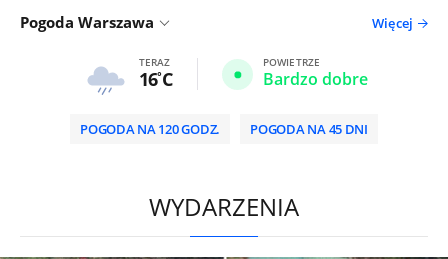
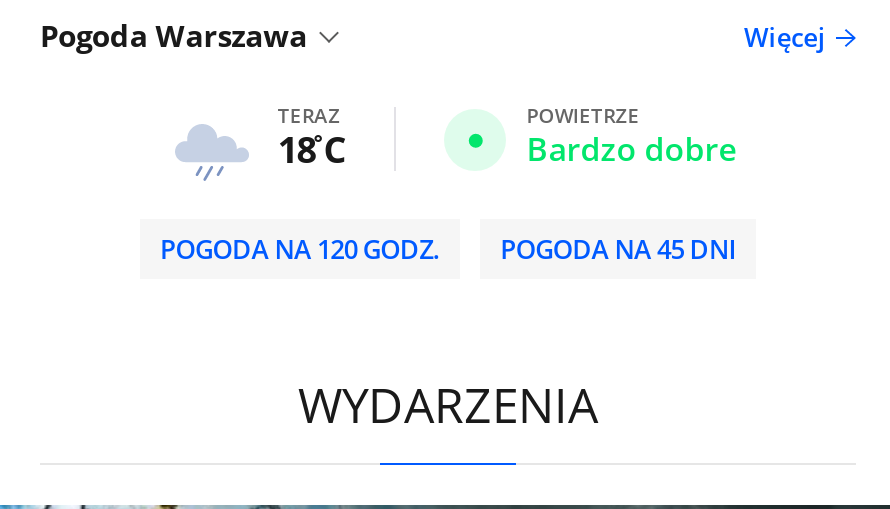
- 16 C
+ 18 C
